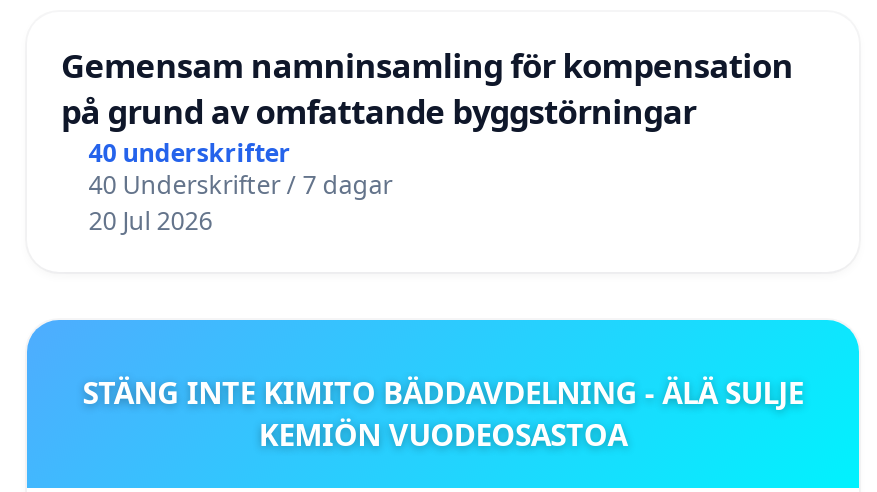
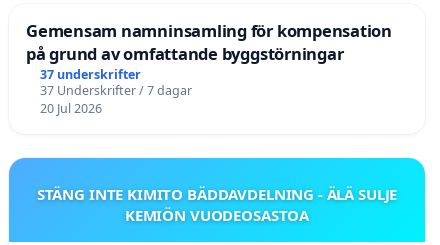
- 40 underskrifter
+ 37 underskrifter

- 40 Underskrifter / 7 dagar
+ 37 Underskrifter / 7 dagar
